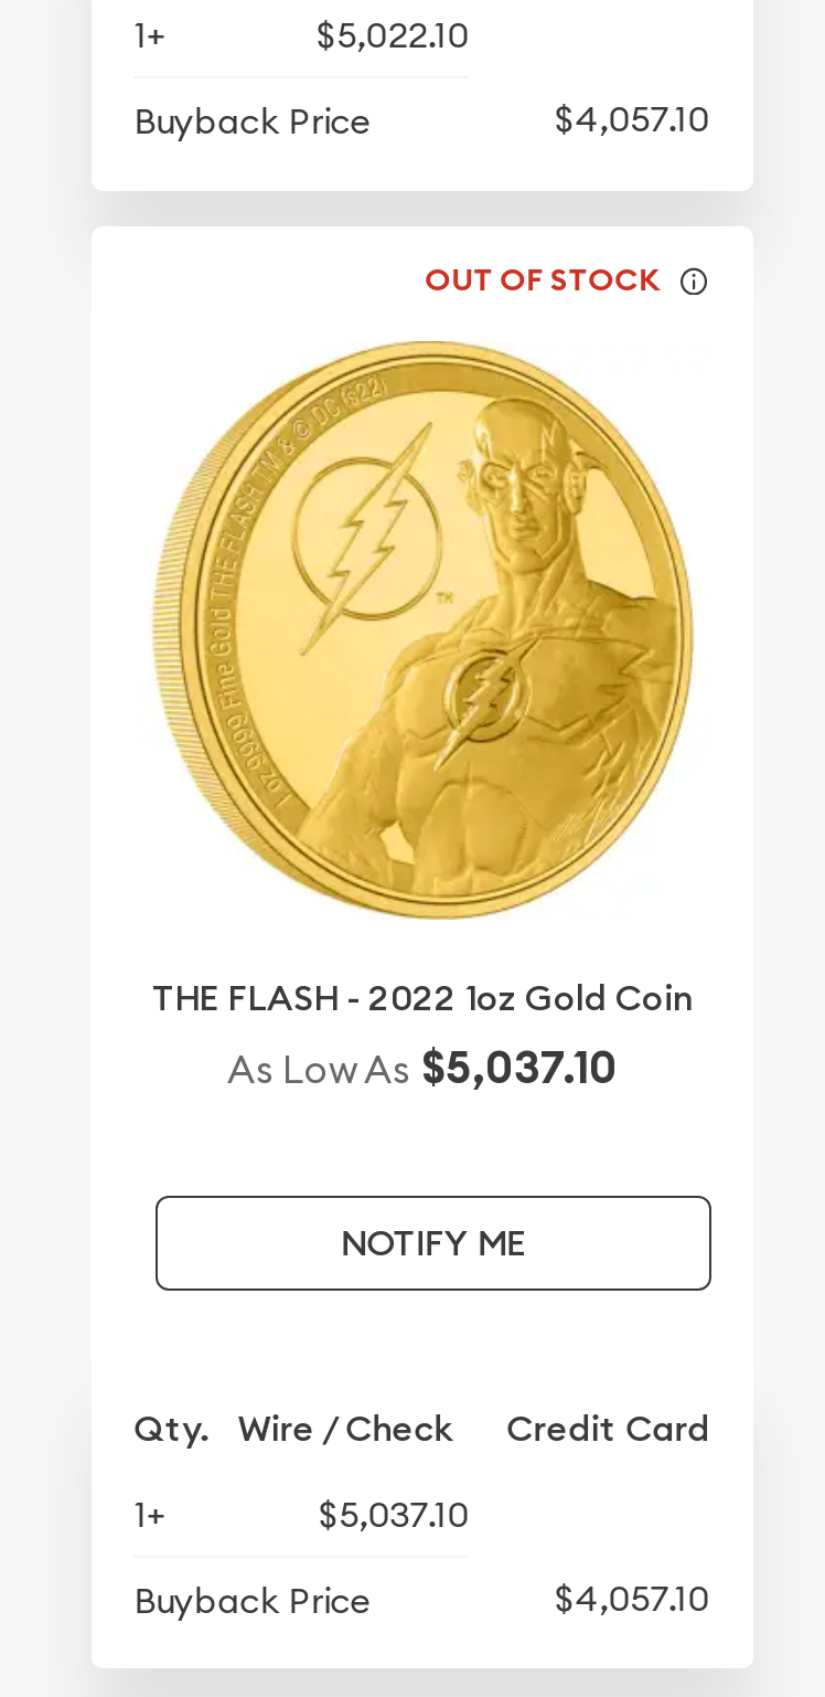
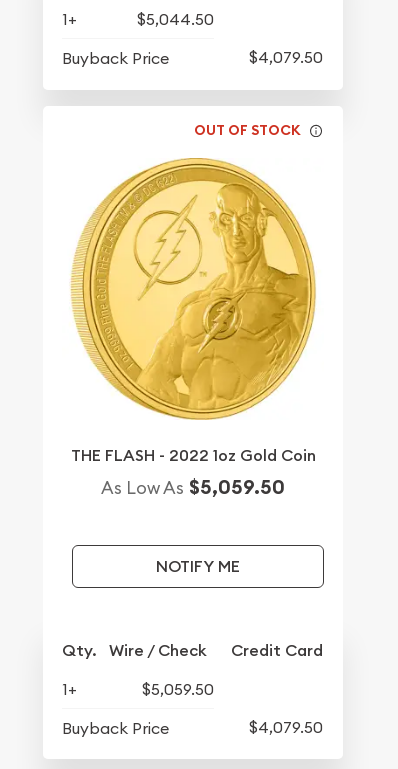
- $5,022.10
+ $5,044.50

- $4,057.10
+ $4,079.50

- As Low As $5,037.10
+ As Low As $5,059.50

- $5,037.10
+ $5,059.50

- $4,057.10
+ $4,079.50
